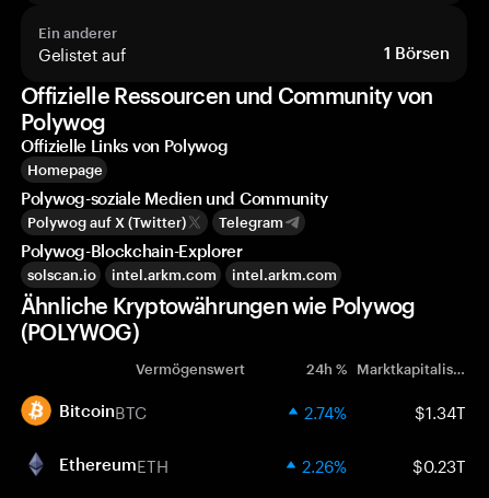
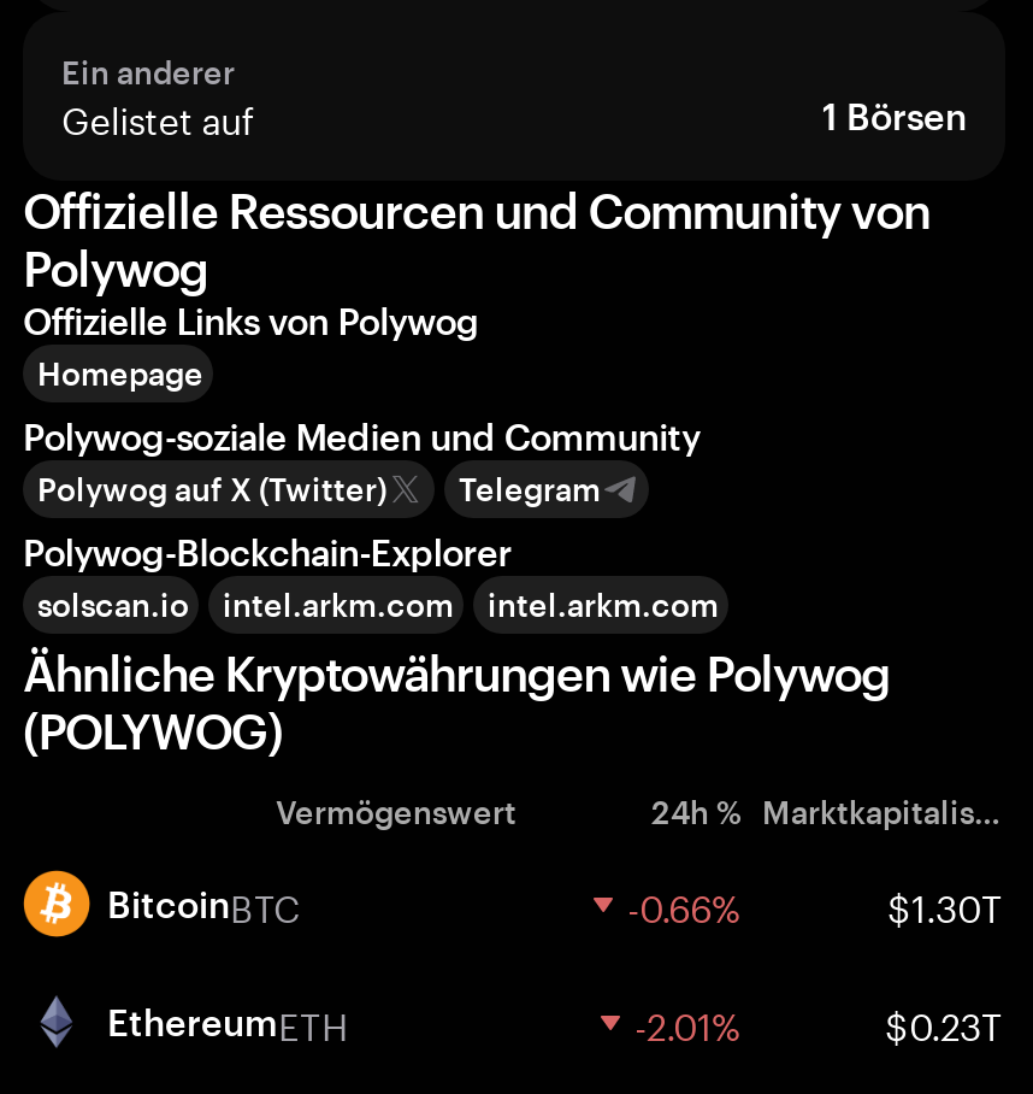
- 2.74%
- $1.34T
+ -0.66%
+ $1.30T

- 2.26%
+ -2.01%
